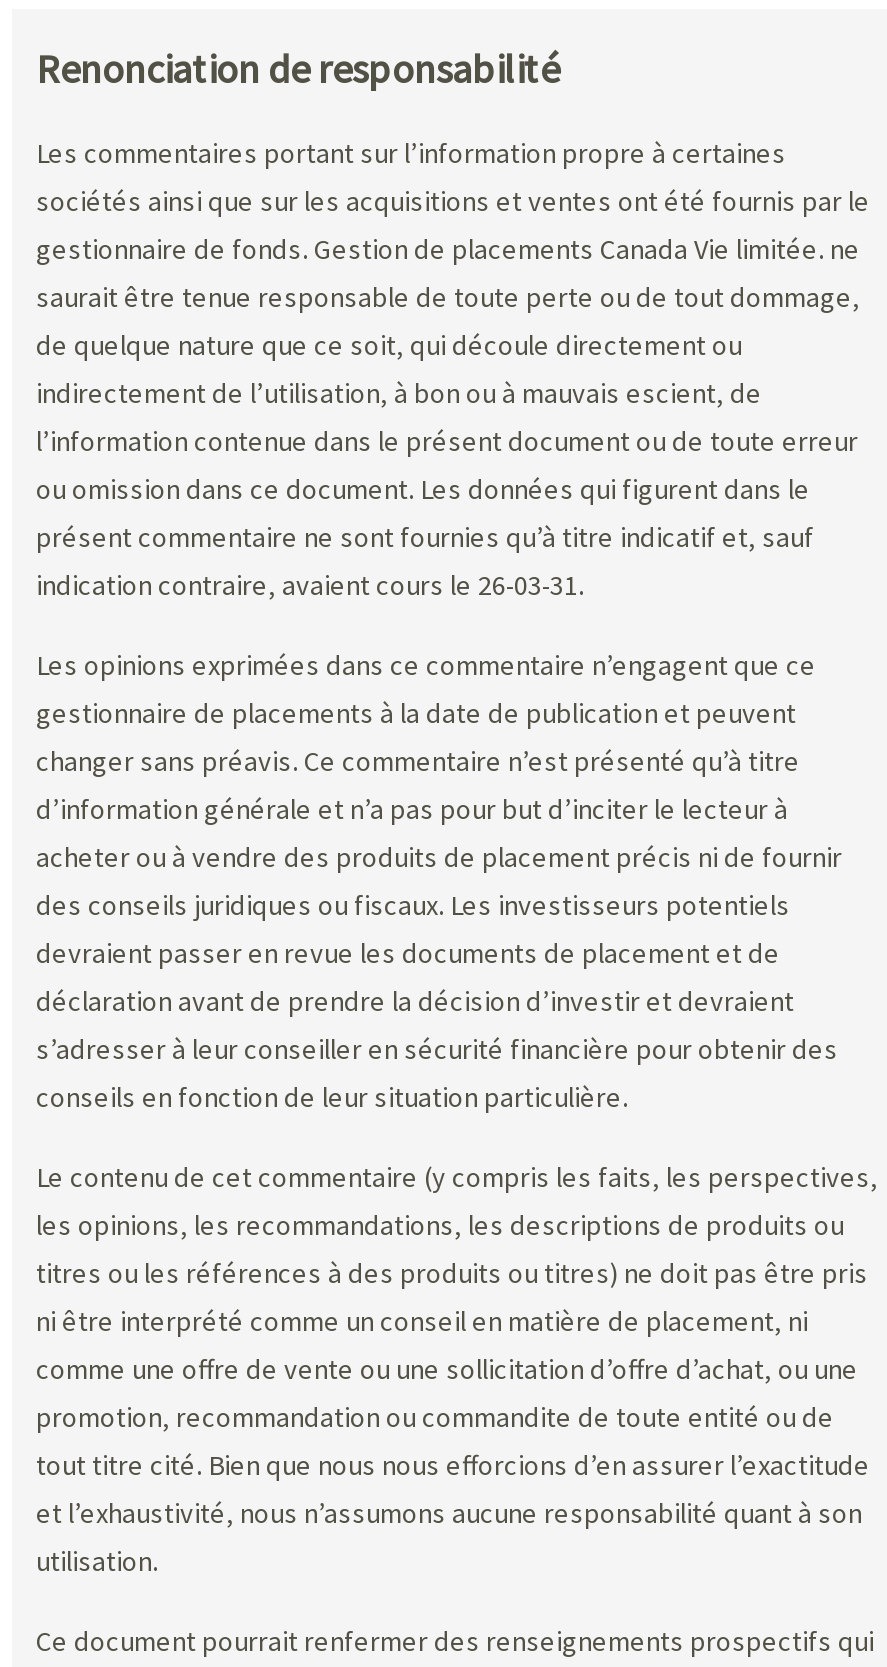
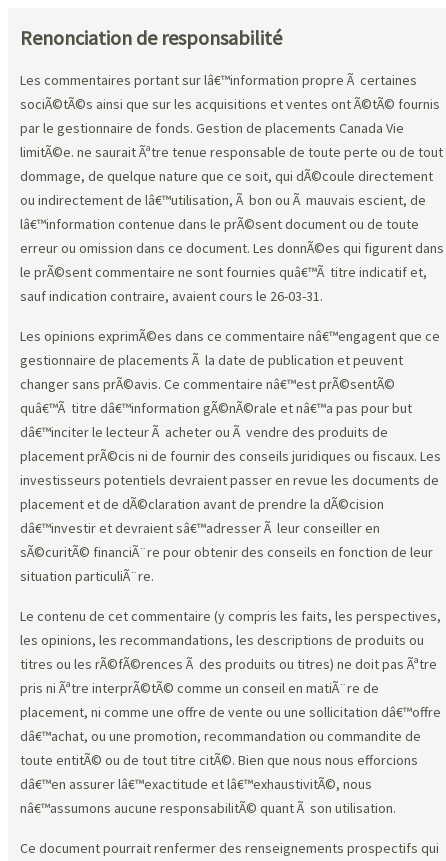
- Les commentaires portant sur l’information propre à certaines
- sociétés ainsi que sur les acquisitions et ventes ont été fournis par le
- gestionnaire de fonds. Gestion de placements Canada Vie limitée. ne
- saurait être tenue responsable de toute perte ou de tout dommage,
- de quelque nature que ce soit, qui découle directement ou
- indirectement de l’utilisation, à bon ou à mauvais escient, de
- l’information contenue dans le présent document ou de toute erreur
- ou omission dans ce document. Les données qui figurent dans le
- présent commentaire ne sont fournies qu’à titre indicatif et, sauf
- indication contraire, avaient cours le 26-03-31.
+ Les commentaires portant sur lâ€™information propre Ã certaines
+ sociÃ©tÃ©s ainsi que sur les acquisitions et ventes ont Ã©tÃ© fournis
+ par le gestionnaire de fonds. Gestion de placements Canada Vie
+ limitÃ©e. ne saurait Ãªtre tenue responsable de toute perte ou de tout
+ dommage, de quelque nature que ce soit, qui dÃ©coule directement
+ ou indirectement de lâ€™utilisation, Ã bon ou Ã mauvais escient, de
+ lâ€™information contenue dans le prÃ©sent document ou de toute
+ erreur ou omission dans ce document. Les donnÃ©es qui figurent dans
+ le prÃ©sent commentaire ne sont fournies quâ€™Ã titre indicatif et,
+ sauf indication contraire, avaient cours le 26-03-31.

- Les opinions exprimées dans ce commentaire n’engagent que ce
- gestionnaire de placements à la date de publication et peuvent
- changer sans préavis. Ce commentaire n’est présenté qu’à titre
- d’information générale et n’a pas pour but d’inciter le lecteur à
- acheter ou à vendre des produits de placement précis ni de fournir
- des conseils juridiques ou fiscaux. Les investisseurs potentiels
- devraient passer en revue les documents de placement et de
- déclaration avant de prendre la décision d’investir et devraient
- s’adresser à leur conseiller en sécurité financière pour obtenir des
- conseils en fonction de leur situation particulière.
+ Les opinions exprimÃ©es dans ce commentaire nâ€™engagent que ce
+ gestionnaire de placements Ã la date de publication et peuvent
+ changer sans prÃ©avis. Ce commentaire nâ€™est prÃ©sentÃ©
+ quâ€™Ã titre dâ€™information gÃ©nÃ©rale et nâ€™a pas pour but
+ dâ€™inciter le lecteur Ã acheter ou Ã vendre des produits de
+ placement prÃ©cis ni de fournir des conseils juridiques ou fiscaux. Les
+ investisseurs potentiels devraient passer en revue les documents de
+ placement et de dÃ©claration avant de prendre la dÃ©cision
+ dâ€™investir et devraient sâ€™adresser Ã leur conseiller en
+ sÃ©curitÃ© financiÃ¨re pour obtenir des conseils en fonction de leur
+ situation particuliÃ¨re.

- titres ou les références à des produits ou titres) ne doit pas être pris
- ni être interprété comme un conseil en matière de placement, ni
- comme une offre de vente ou une sollicitation d’offre d’achat, ou une
- promotion, recommandation ou commandite de toute entité ou de
- tout titre cité. Bien que nous nous efforcions d’en assurer l’exactitude
- et l’exhaustivité, nous n’assumons aucune responsabilité quant à son
- utilisation.
+ titres ou les rÃ©fÃ©rences Ã des produits ou titres) ne doit pas Ãªtre
+ pris ni Ãªtre interprÃ©tÃ© comme un conseil en matiÃ¨re de
+ placement, ni comme une offre de vente ou une sollicitation dâ€™offre
+ dâ€™achat, ou une promotion, recommandation ou commandite de
+ toute entitÃ© ou de tout titre citÃ©. Bien que nous nous efforcions
+ dâ€™en assurer lâ€™exactitude et lâ€™exhaustivitÃ©, nous
+ nâ€™assumons aucune responsabilitÃ© quant Ã son utilisation.
